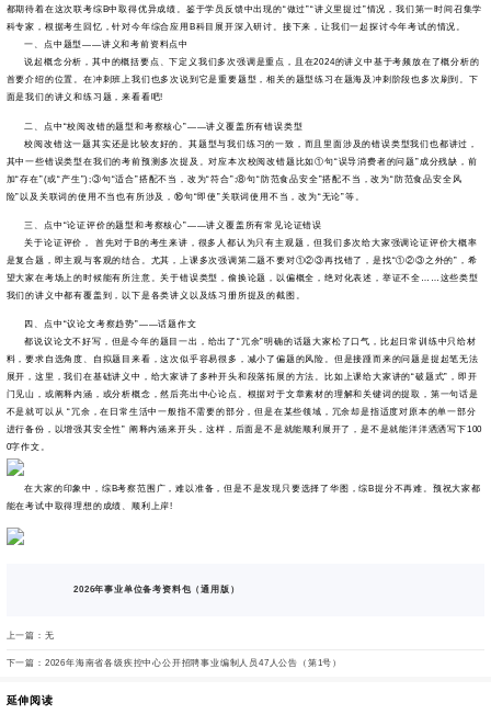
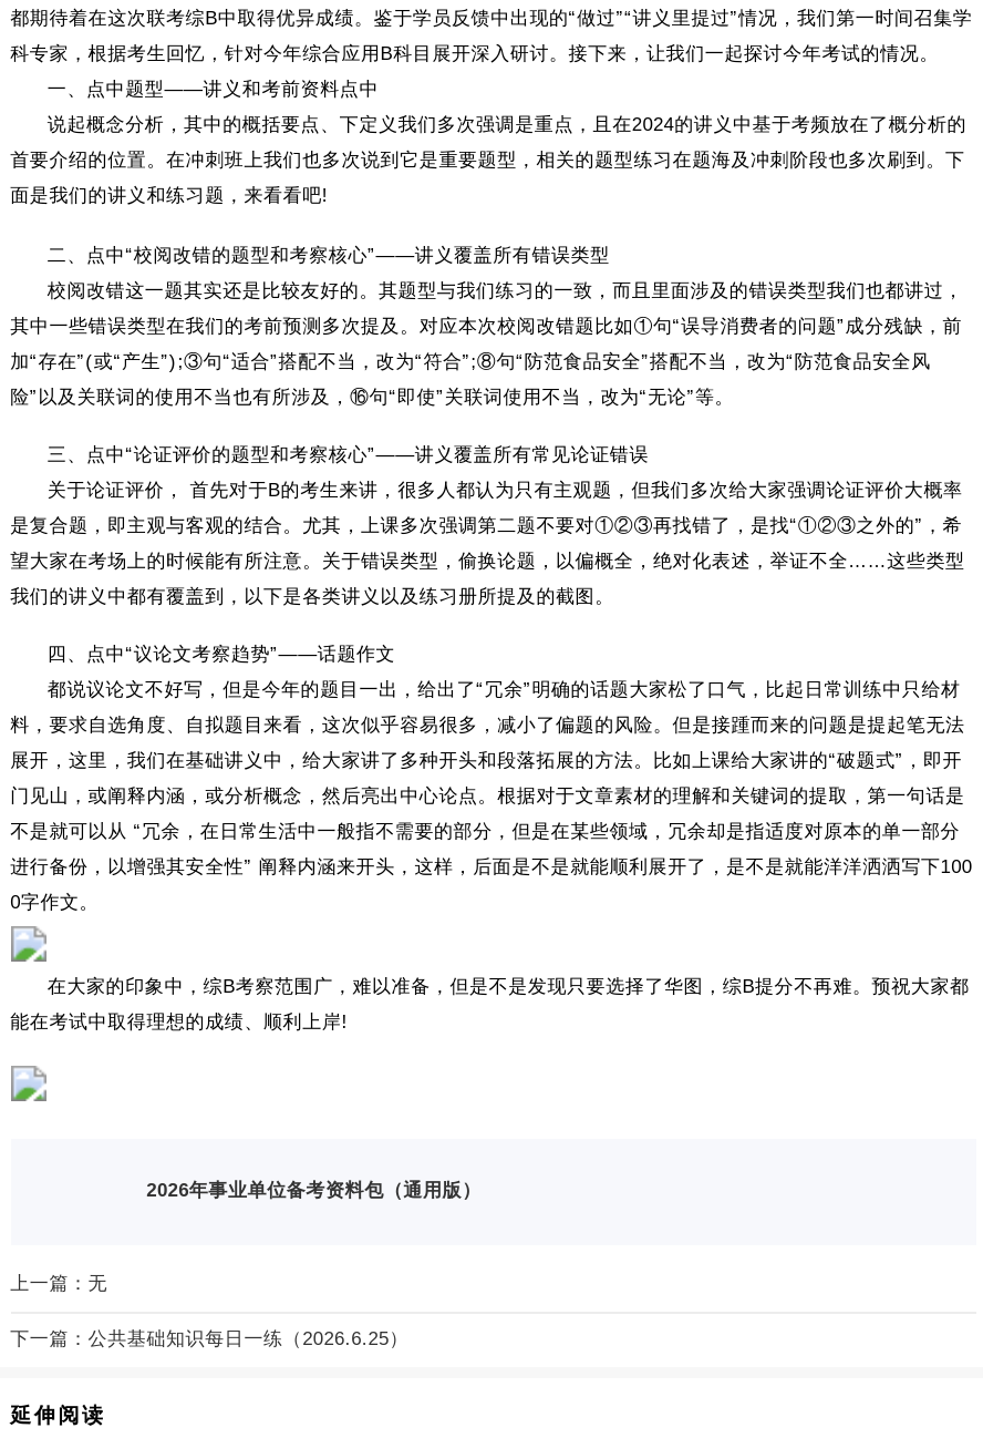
- 下一篇：2026年海南省各级疾控中心公开招聘事业编制人员47人公告（第1号）
+ 下一篇：公共基础知识每日一练（2026.6.25）
